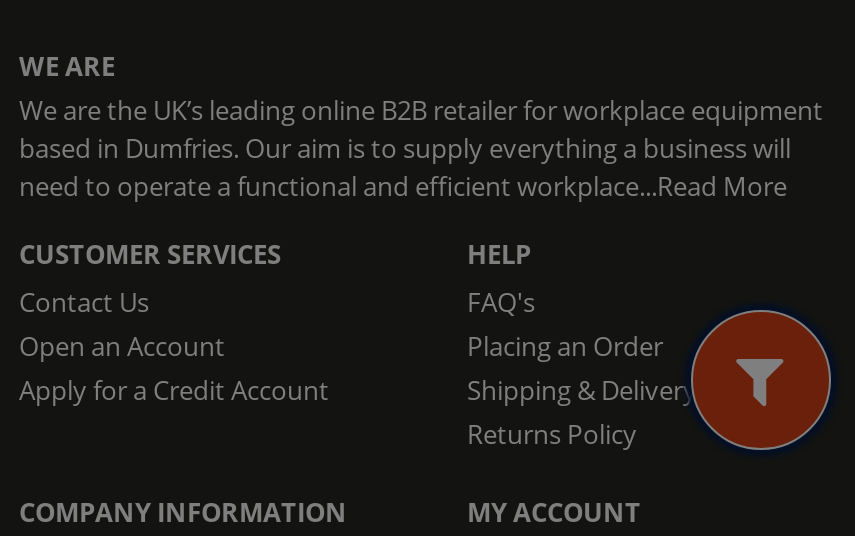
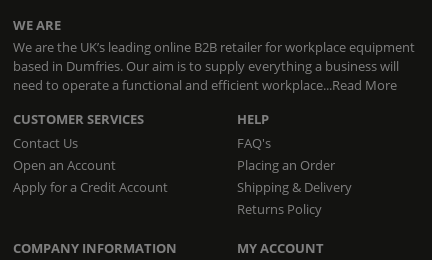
- [image]
